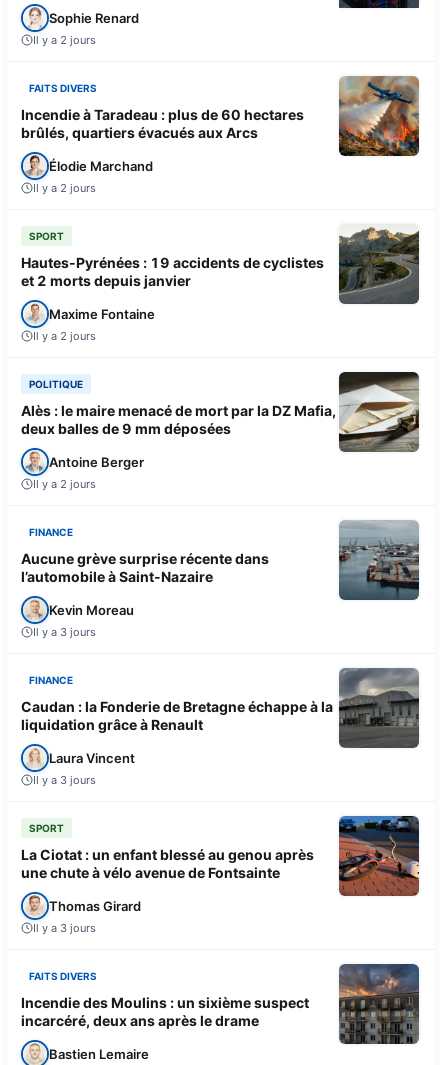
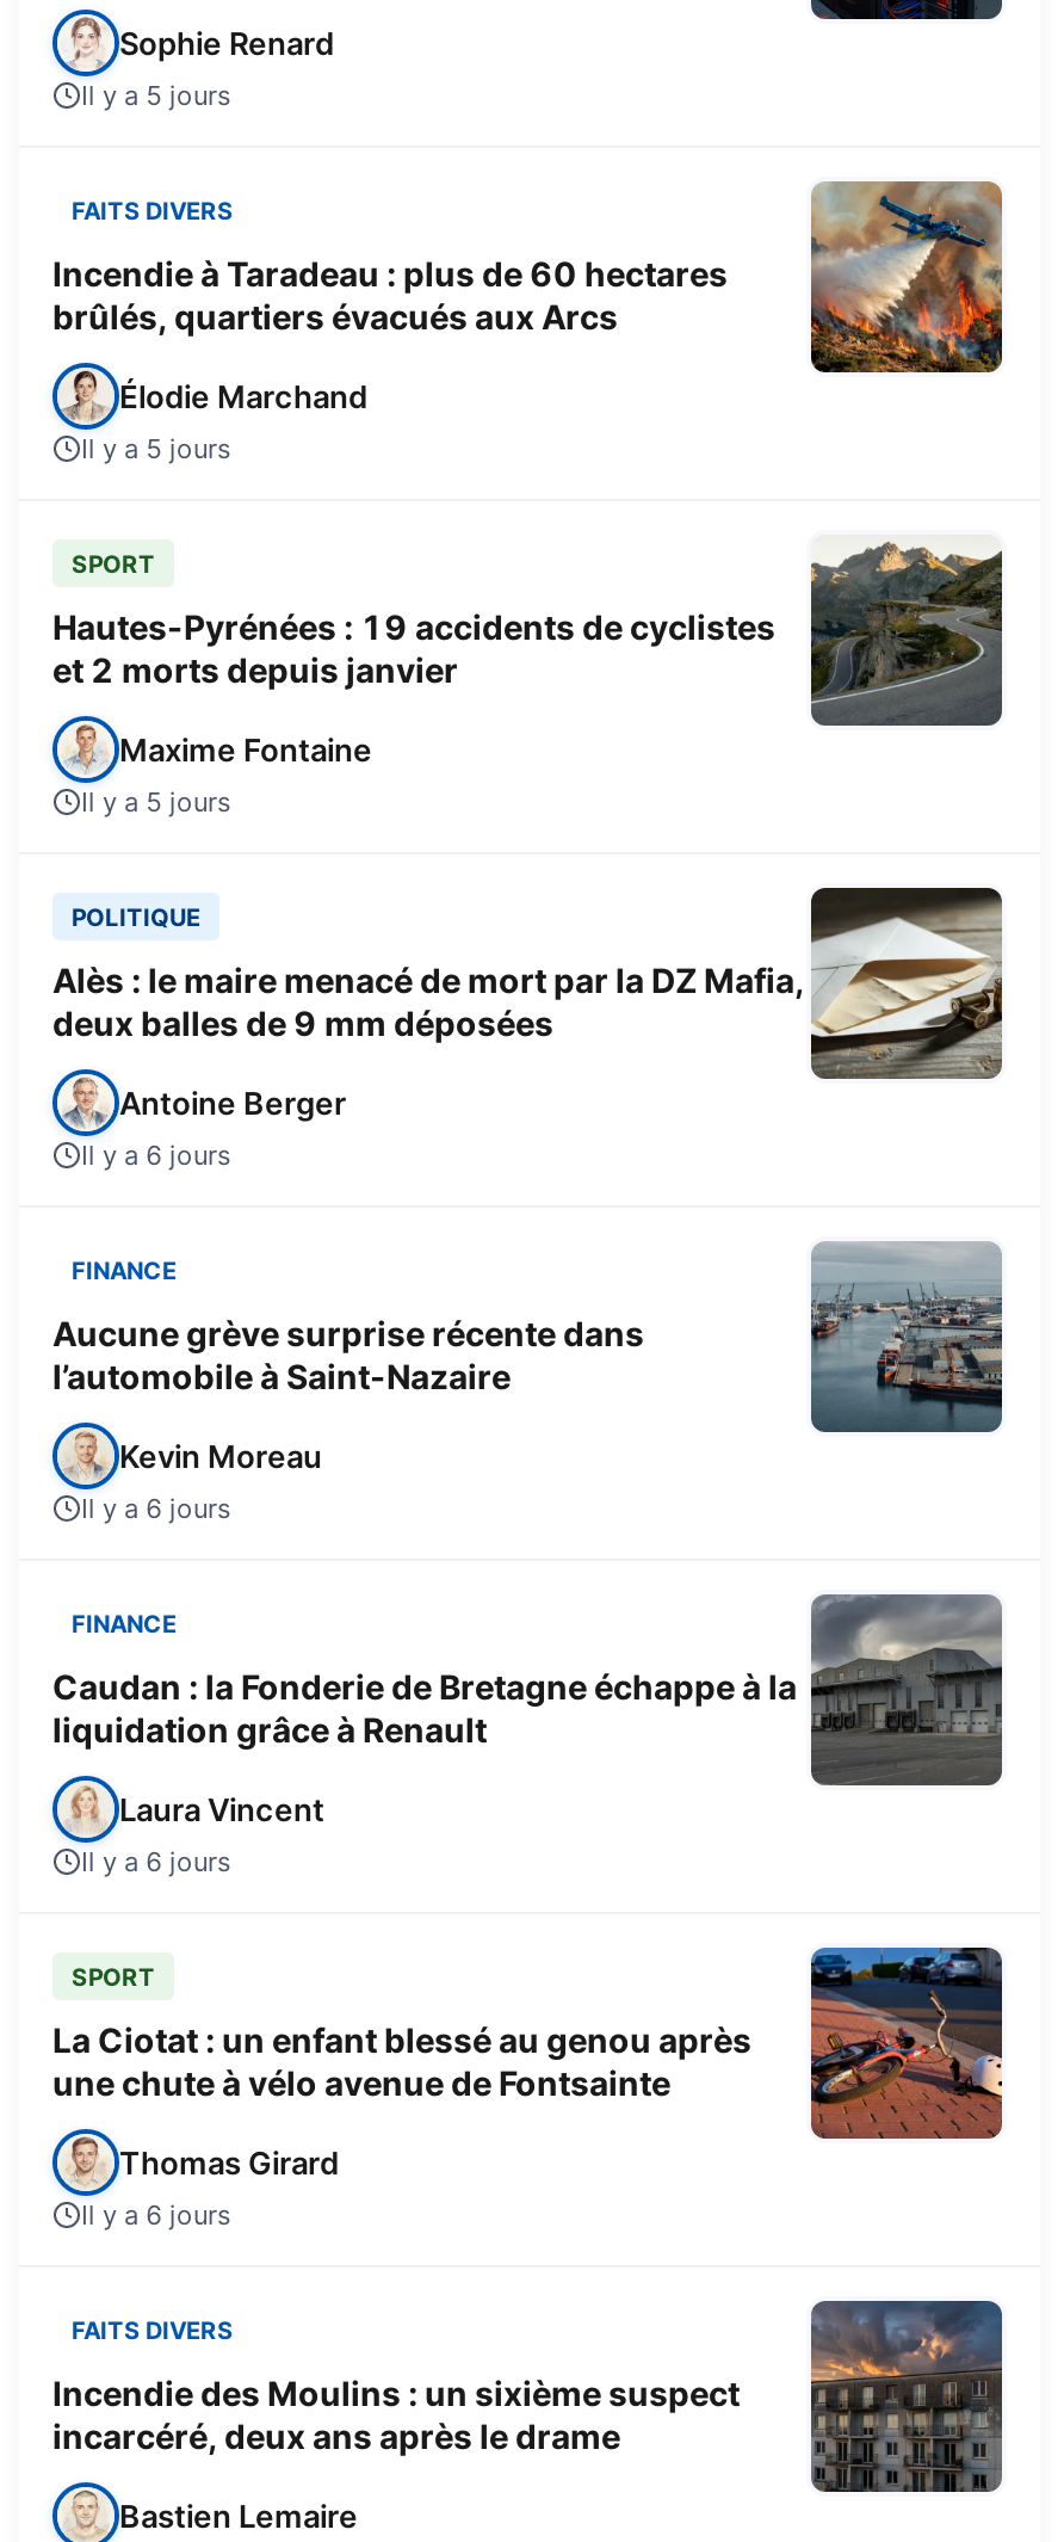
- Il y a 2 jours
+ Il y a 5 jours

- Il y a 2 jours
+ Il y a 5 jours

- Il y a 2 jours
+ Il y a 5 jours

- Il y a 2 jours
+ Il y a 6 jours

- Il y a 3 jours
+ Il y a 6 jours

- Il y a 3 jours
+ Il y a 6 jours

- Il y a 3 jours
+ Il y a 6 jours
